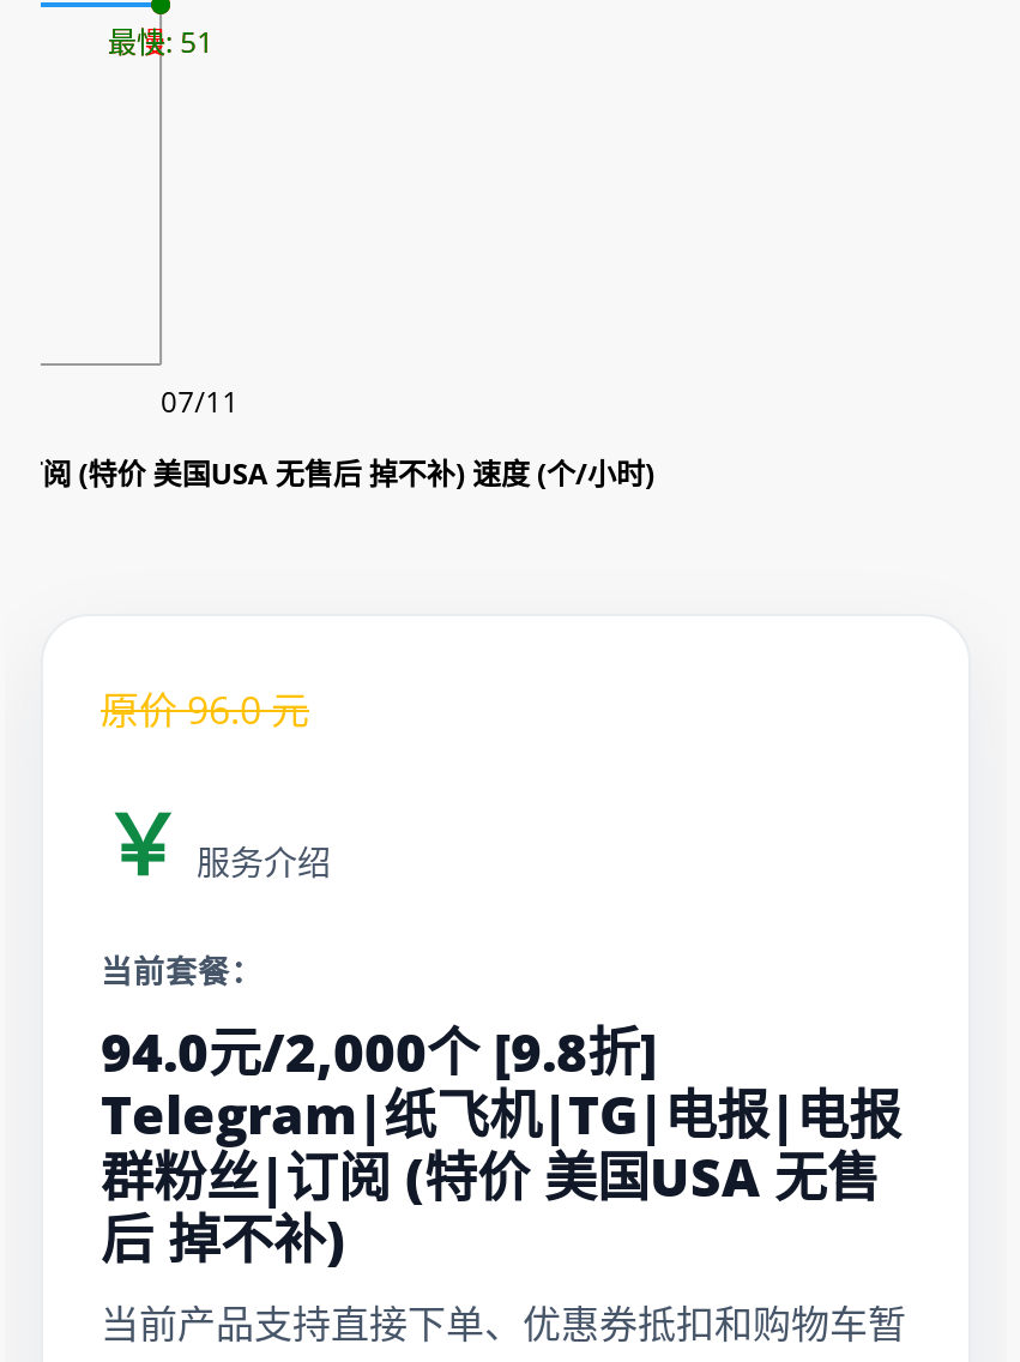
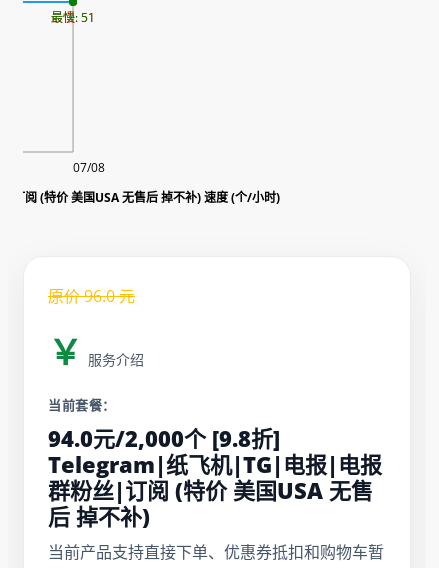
- 07/11
+ 07/08
